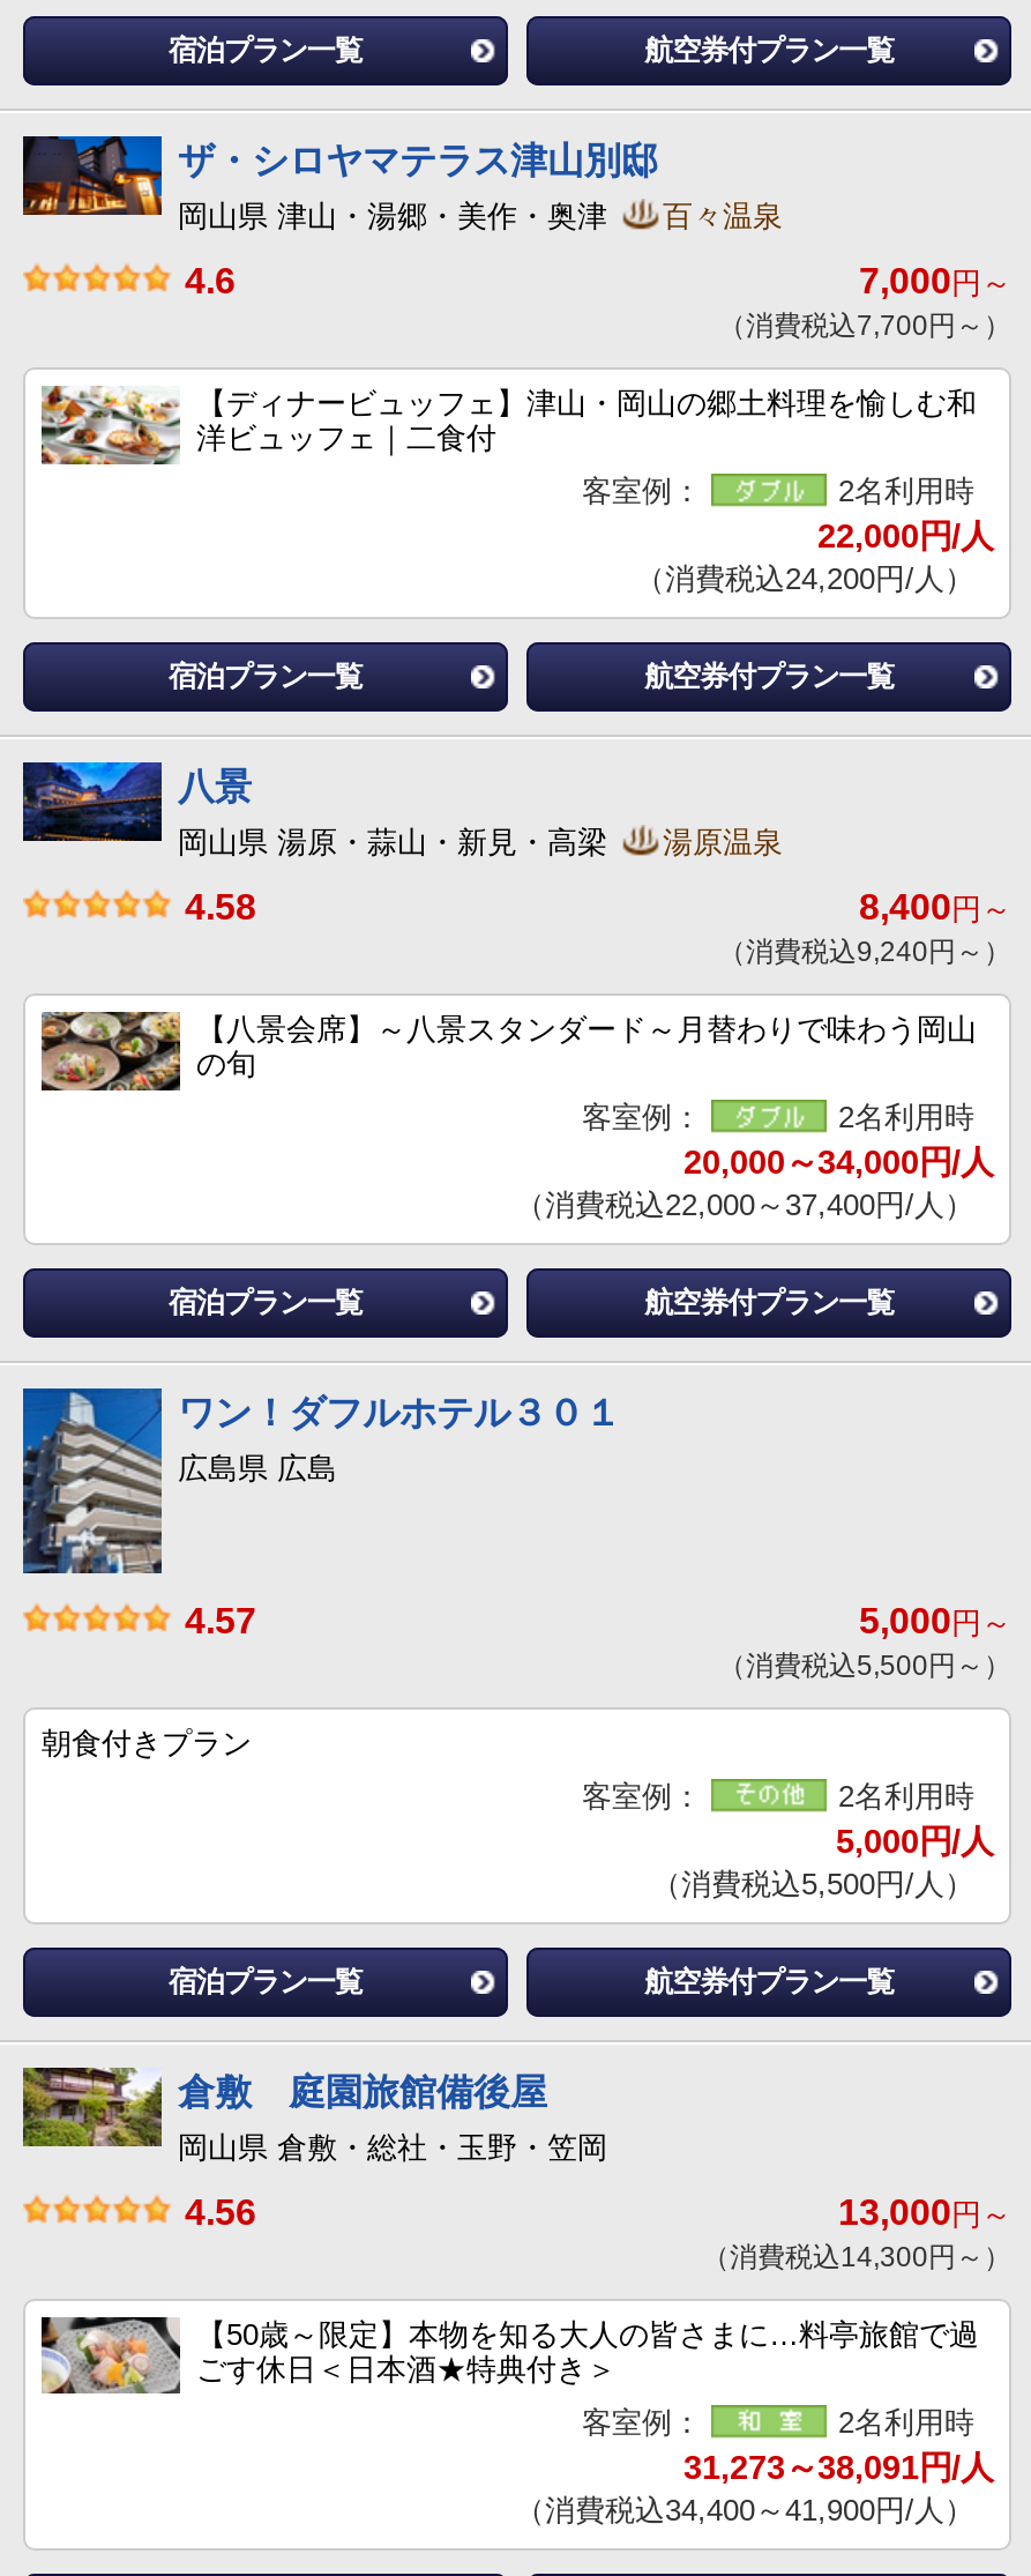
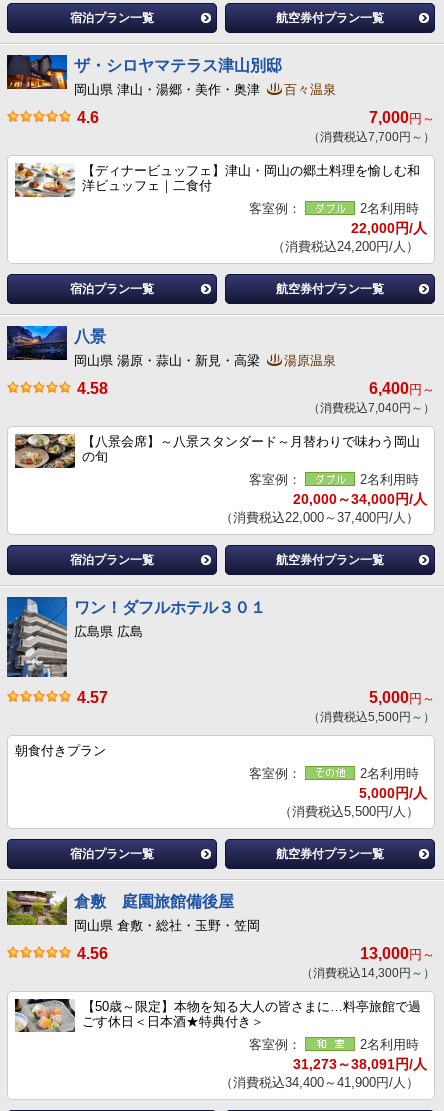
- 8,400円～
+ 6,400円～

- （消費税込9,240円～）
+ （消費税込7,040円～）
